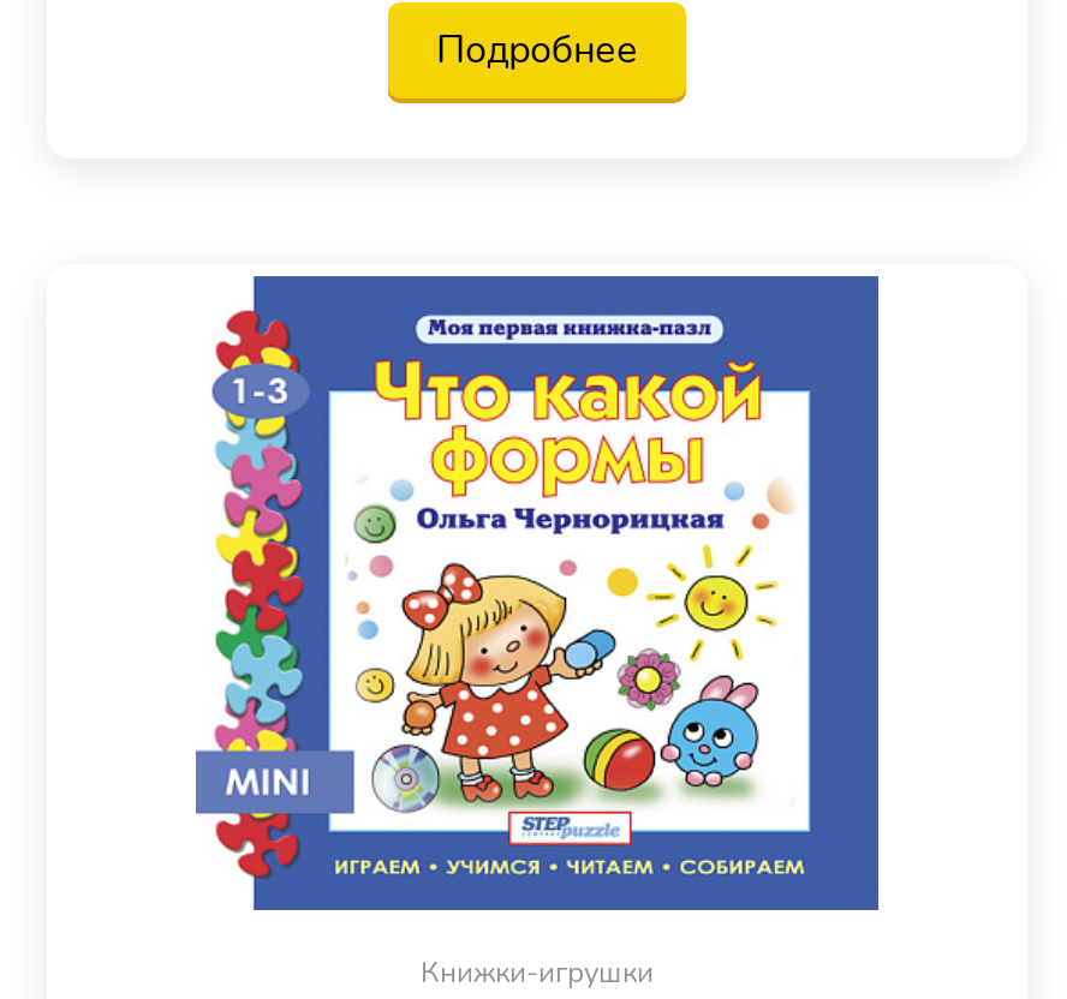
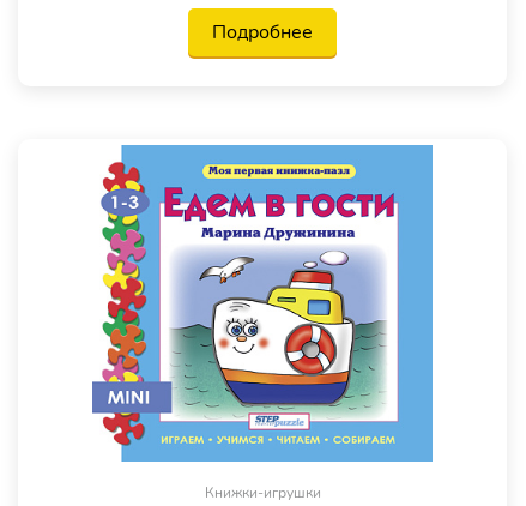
- [image]
+ [image]
